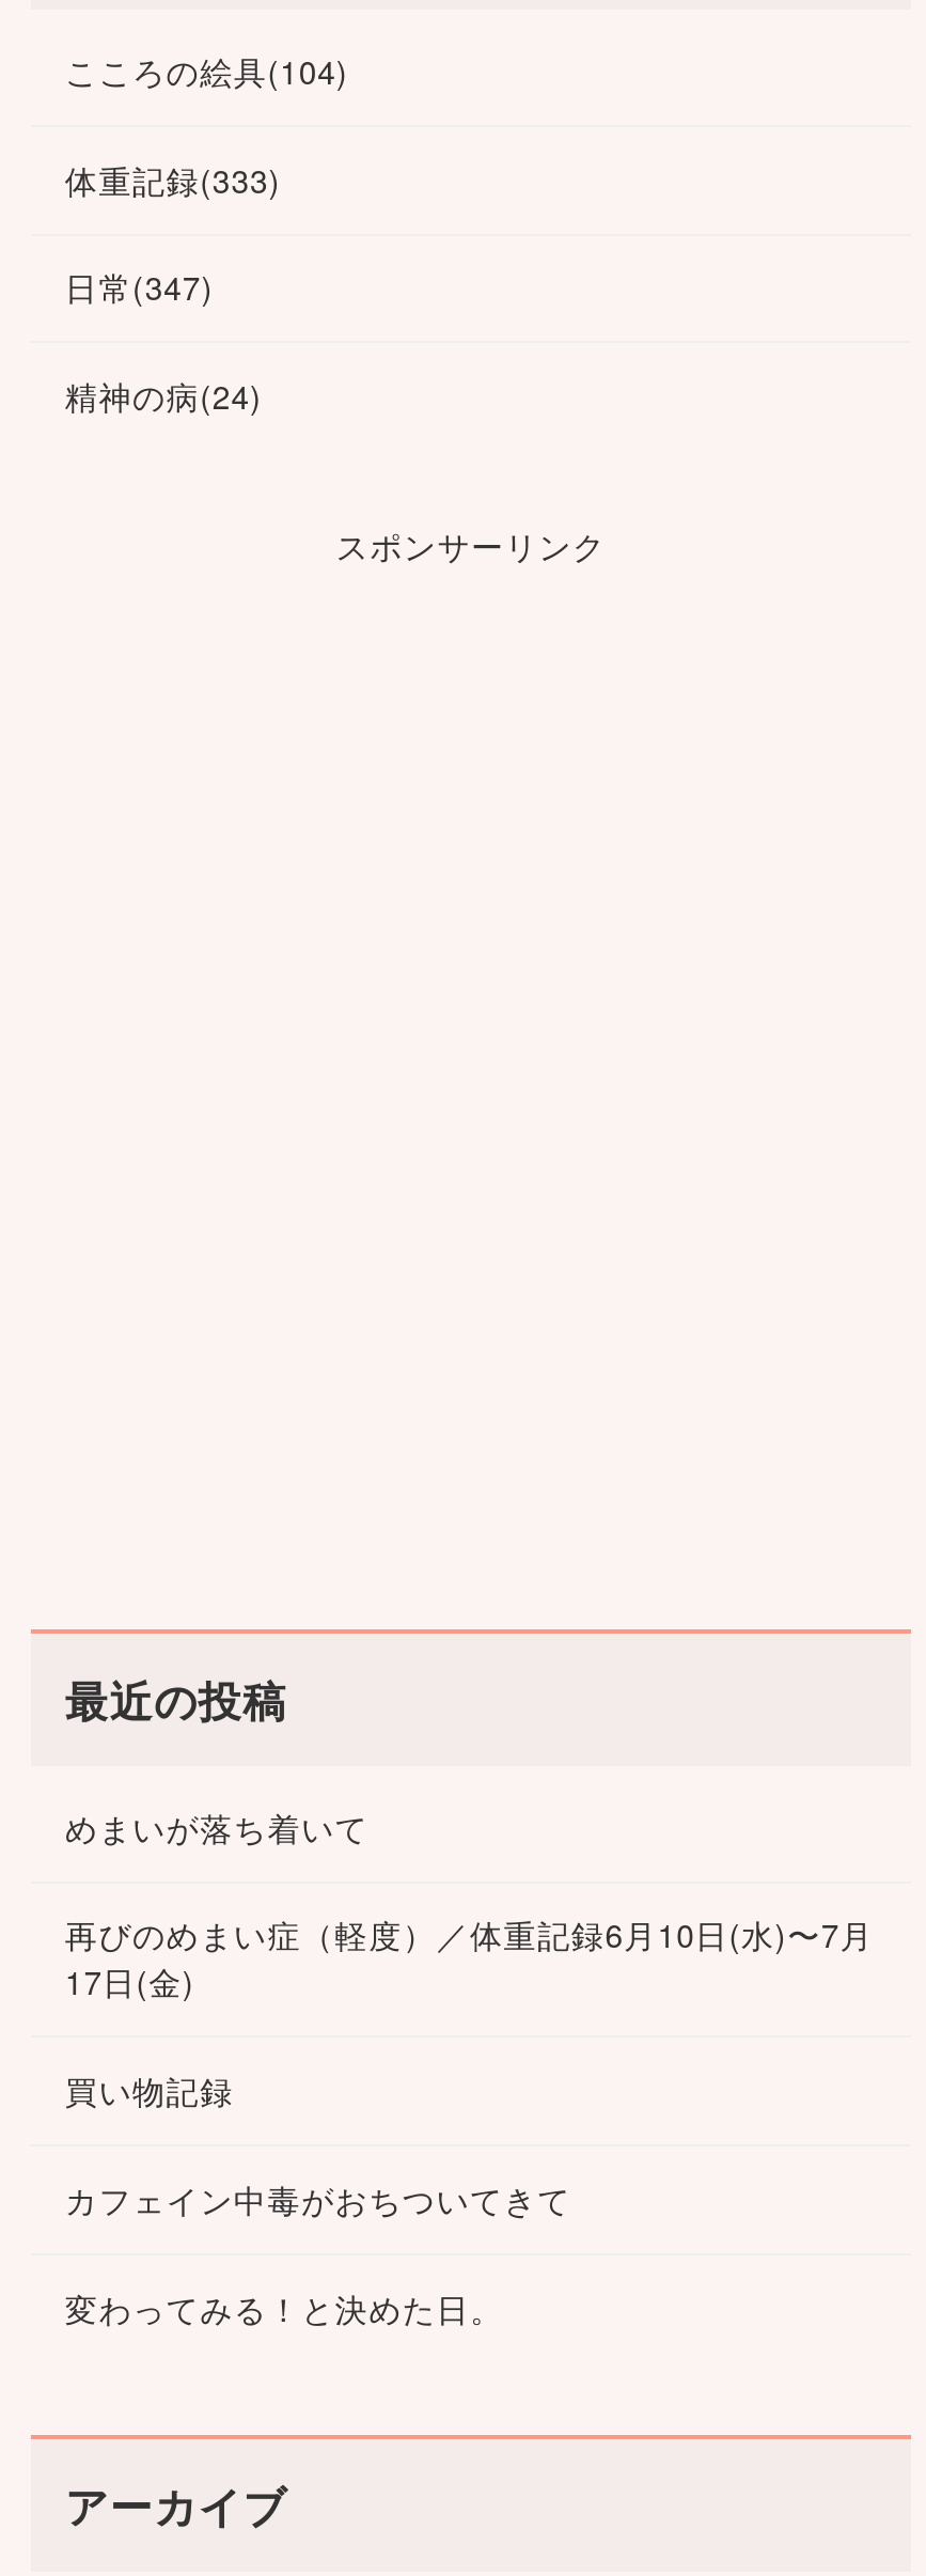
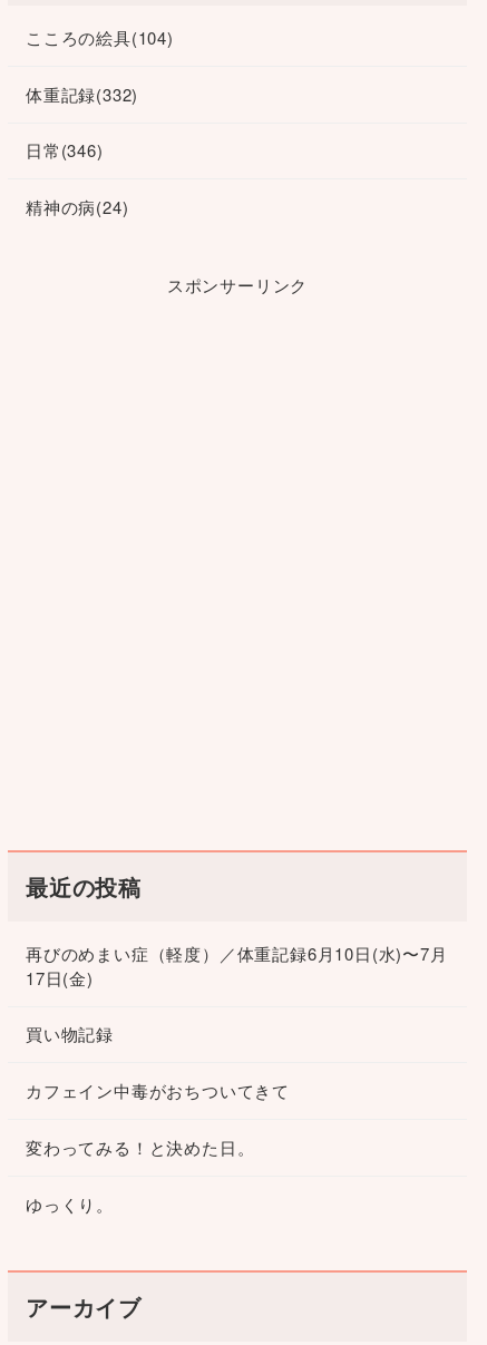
- 体重記録(333)
+ 体重記録(332)

- 日常(347)
+ 日常(346)

- めまいが落ち着いて

moved up: 再びのめまい症（軽度）／体重記録6月10日(水)〜7月 | 17日(金) | 買い物記録 | カフェイン中毒がおちついてきて | 変わってみる！と決めた日。

+ ゆっくり。
